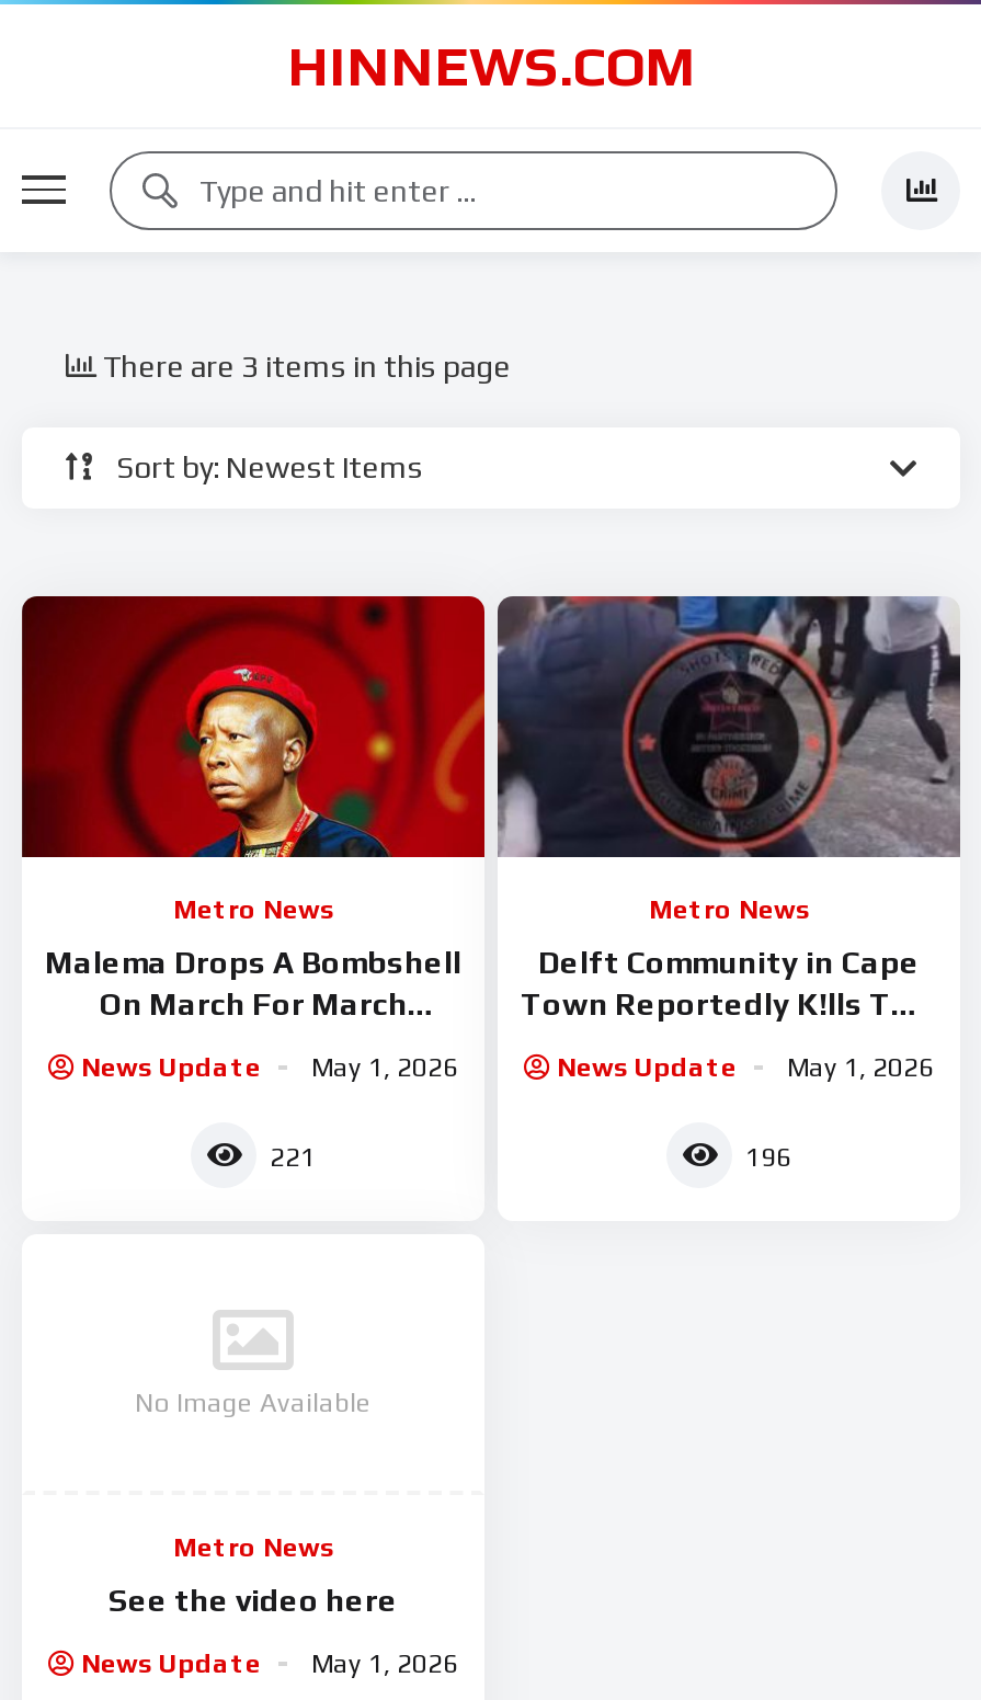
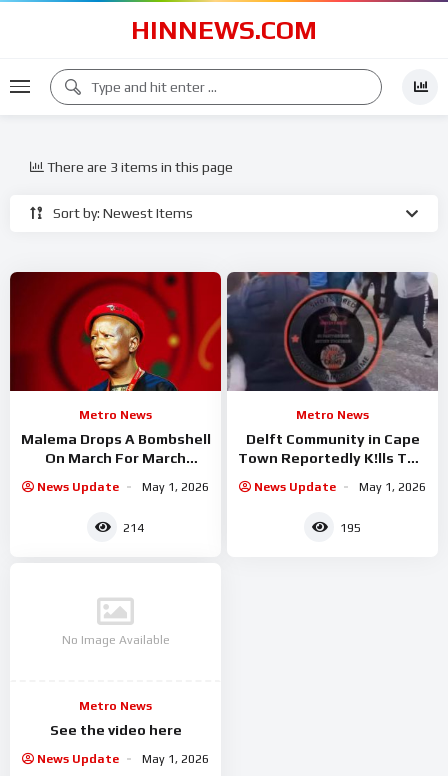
- 221
+ 214

- 196
+ 195
